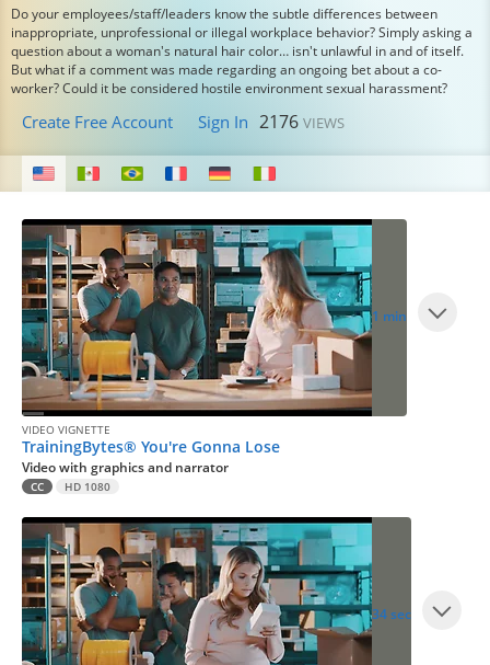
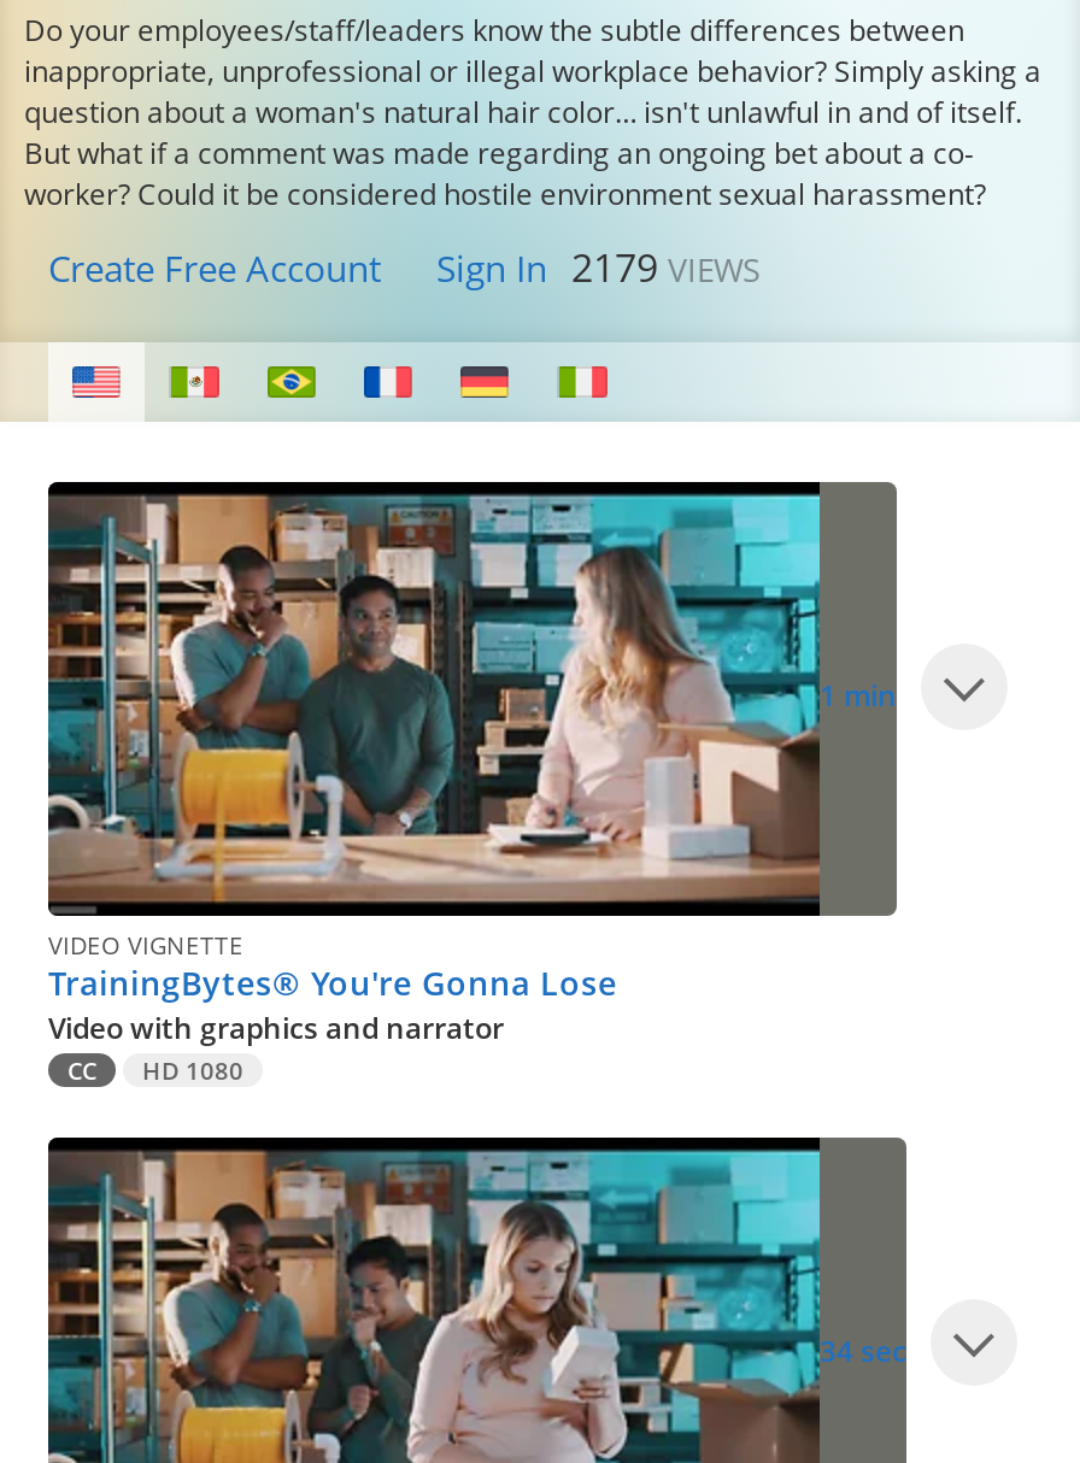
- Create Free Account Sign In 2176 VIEWS
+ Create Free Account Sign In 2179 VIEWS
